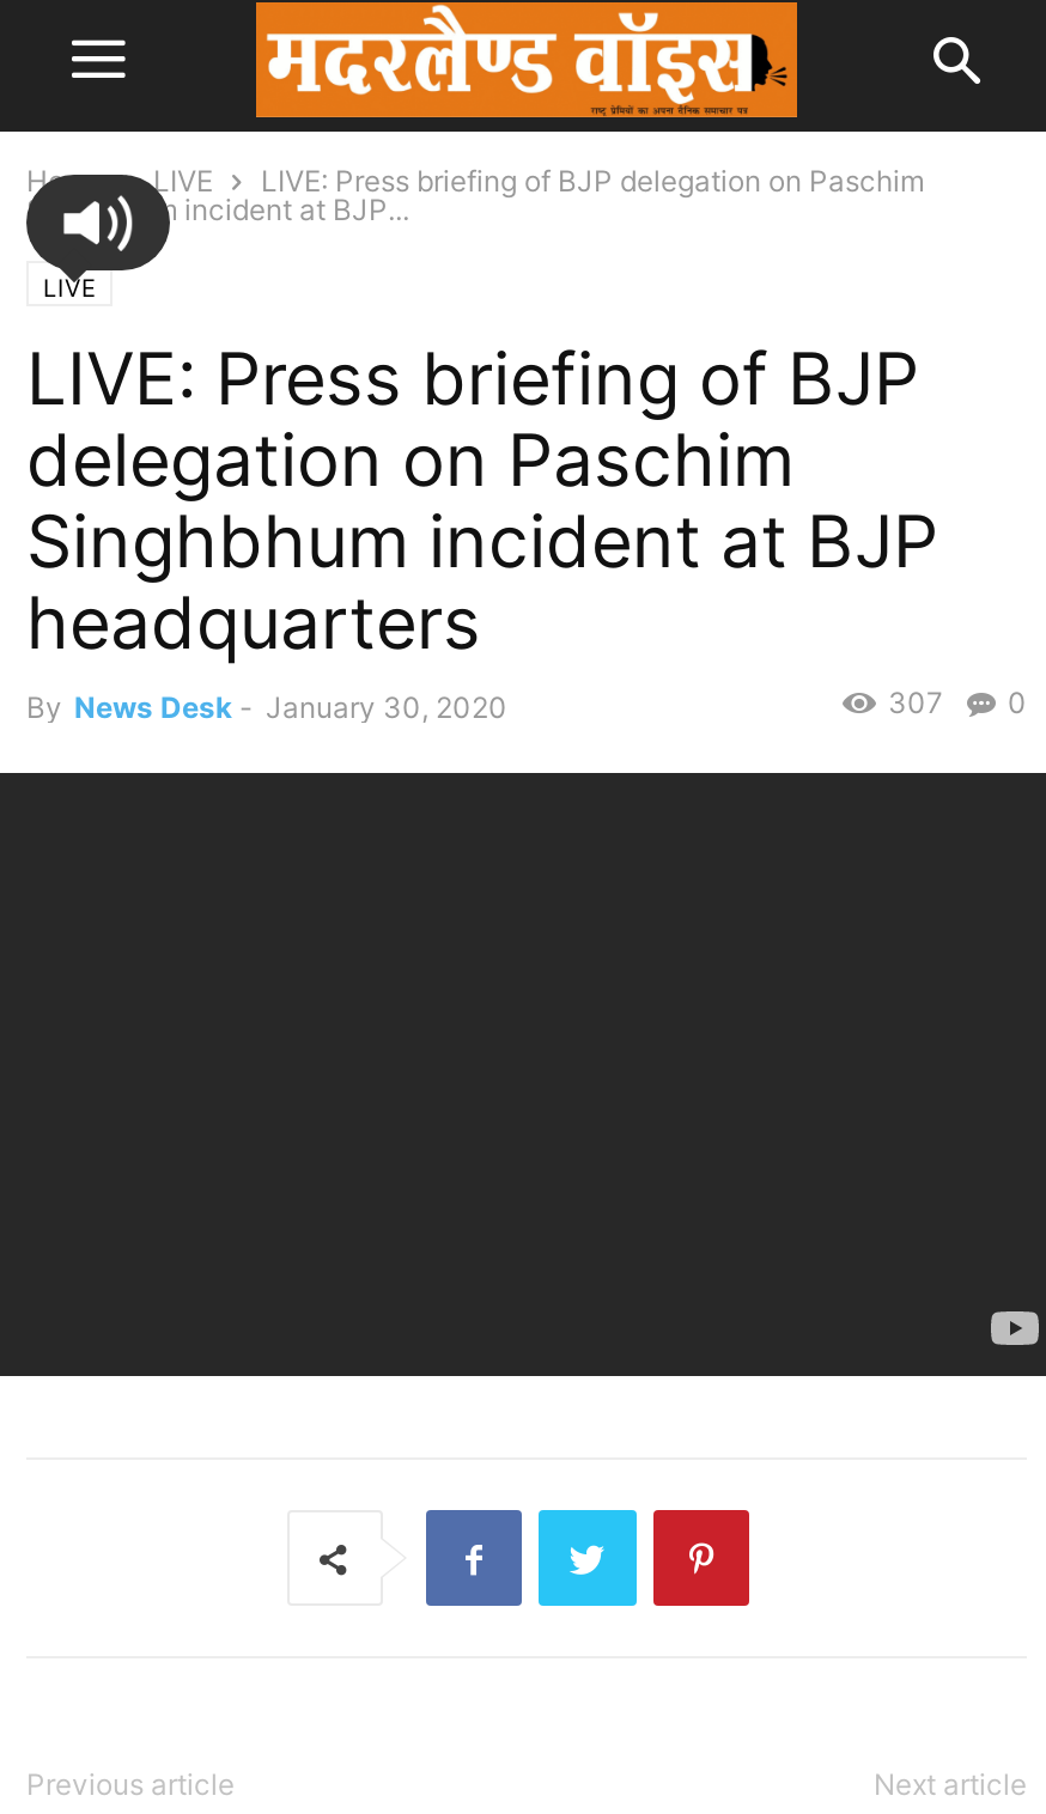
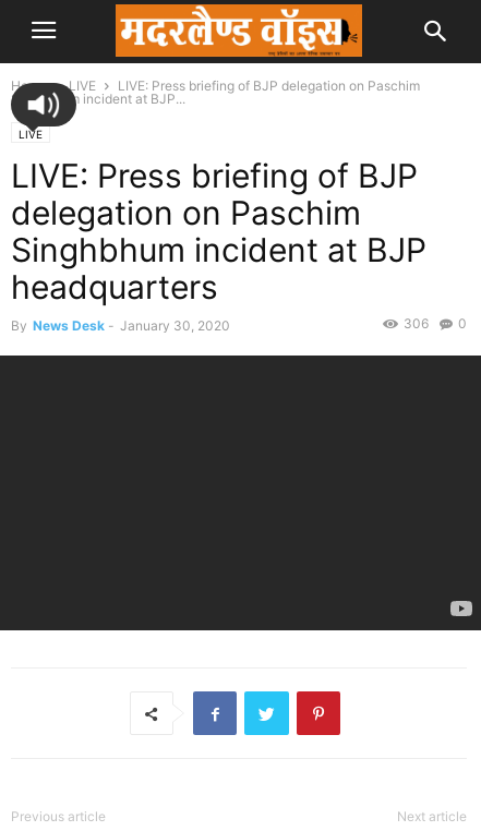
- 307 0
+ 306 0
